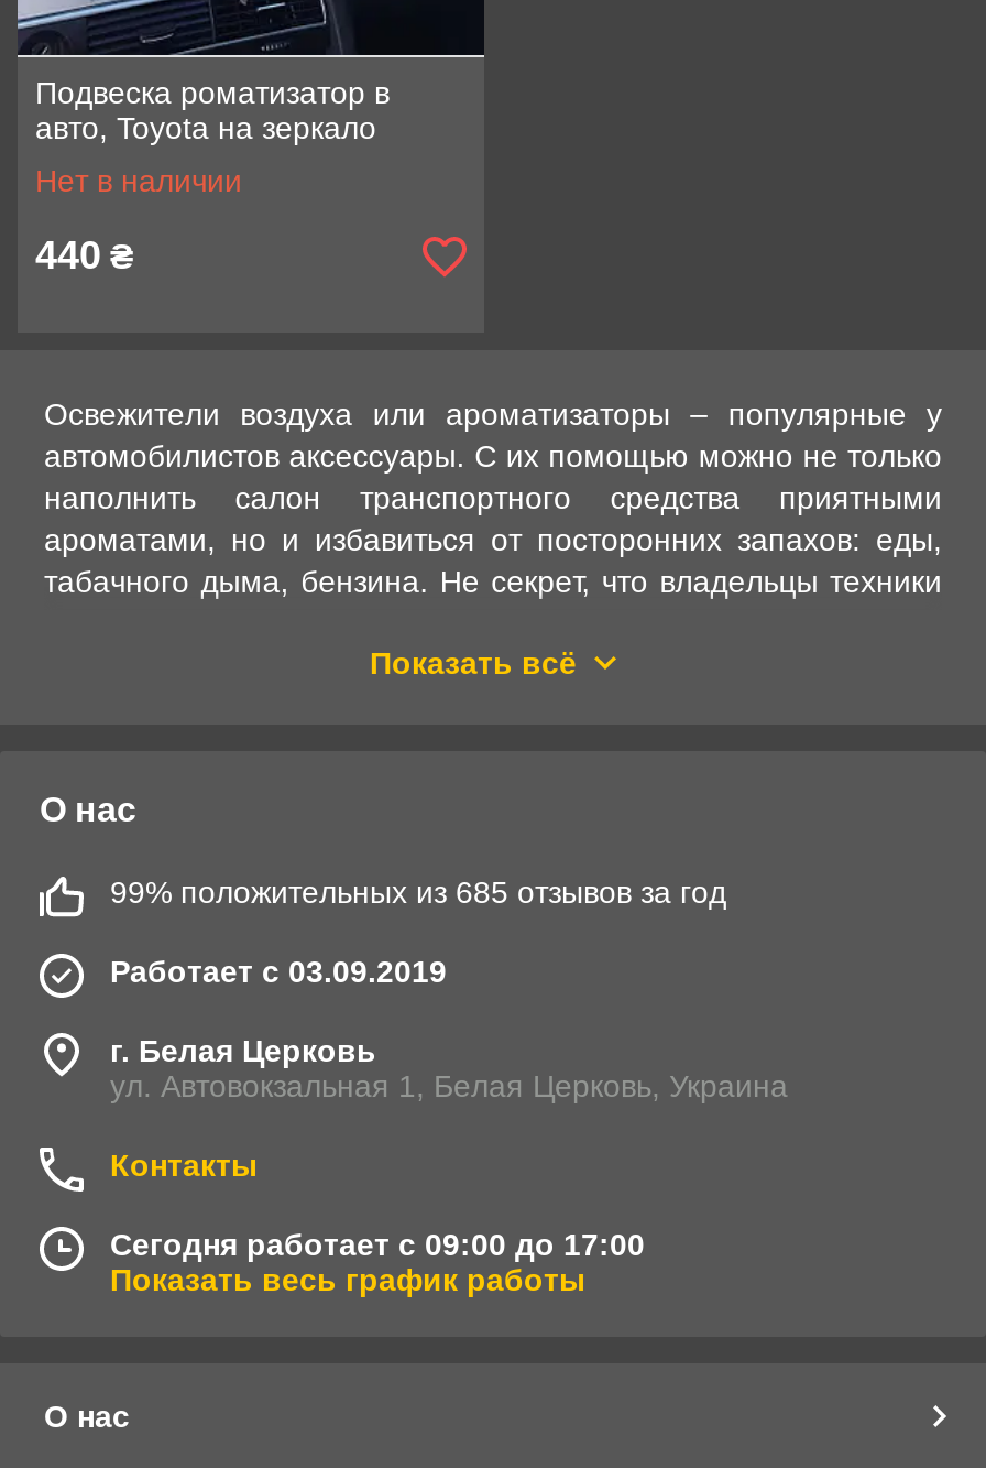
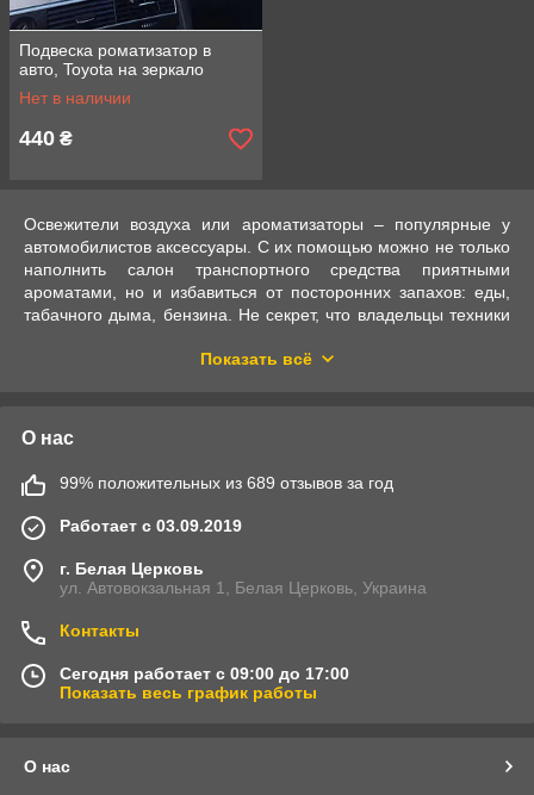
- 99% положительных из 685 отзывов за год
+ 99% положительных из 689 отзывов за год
